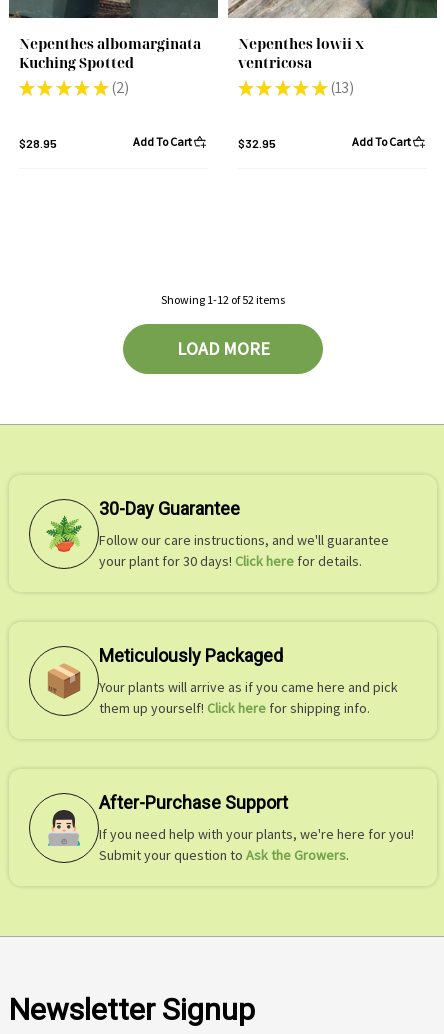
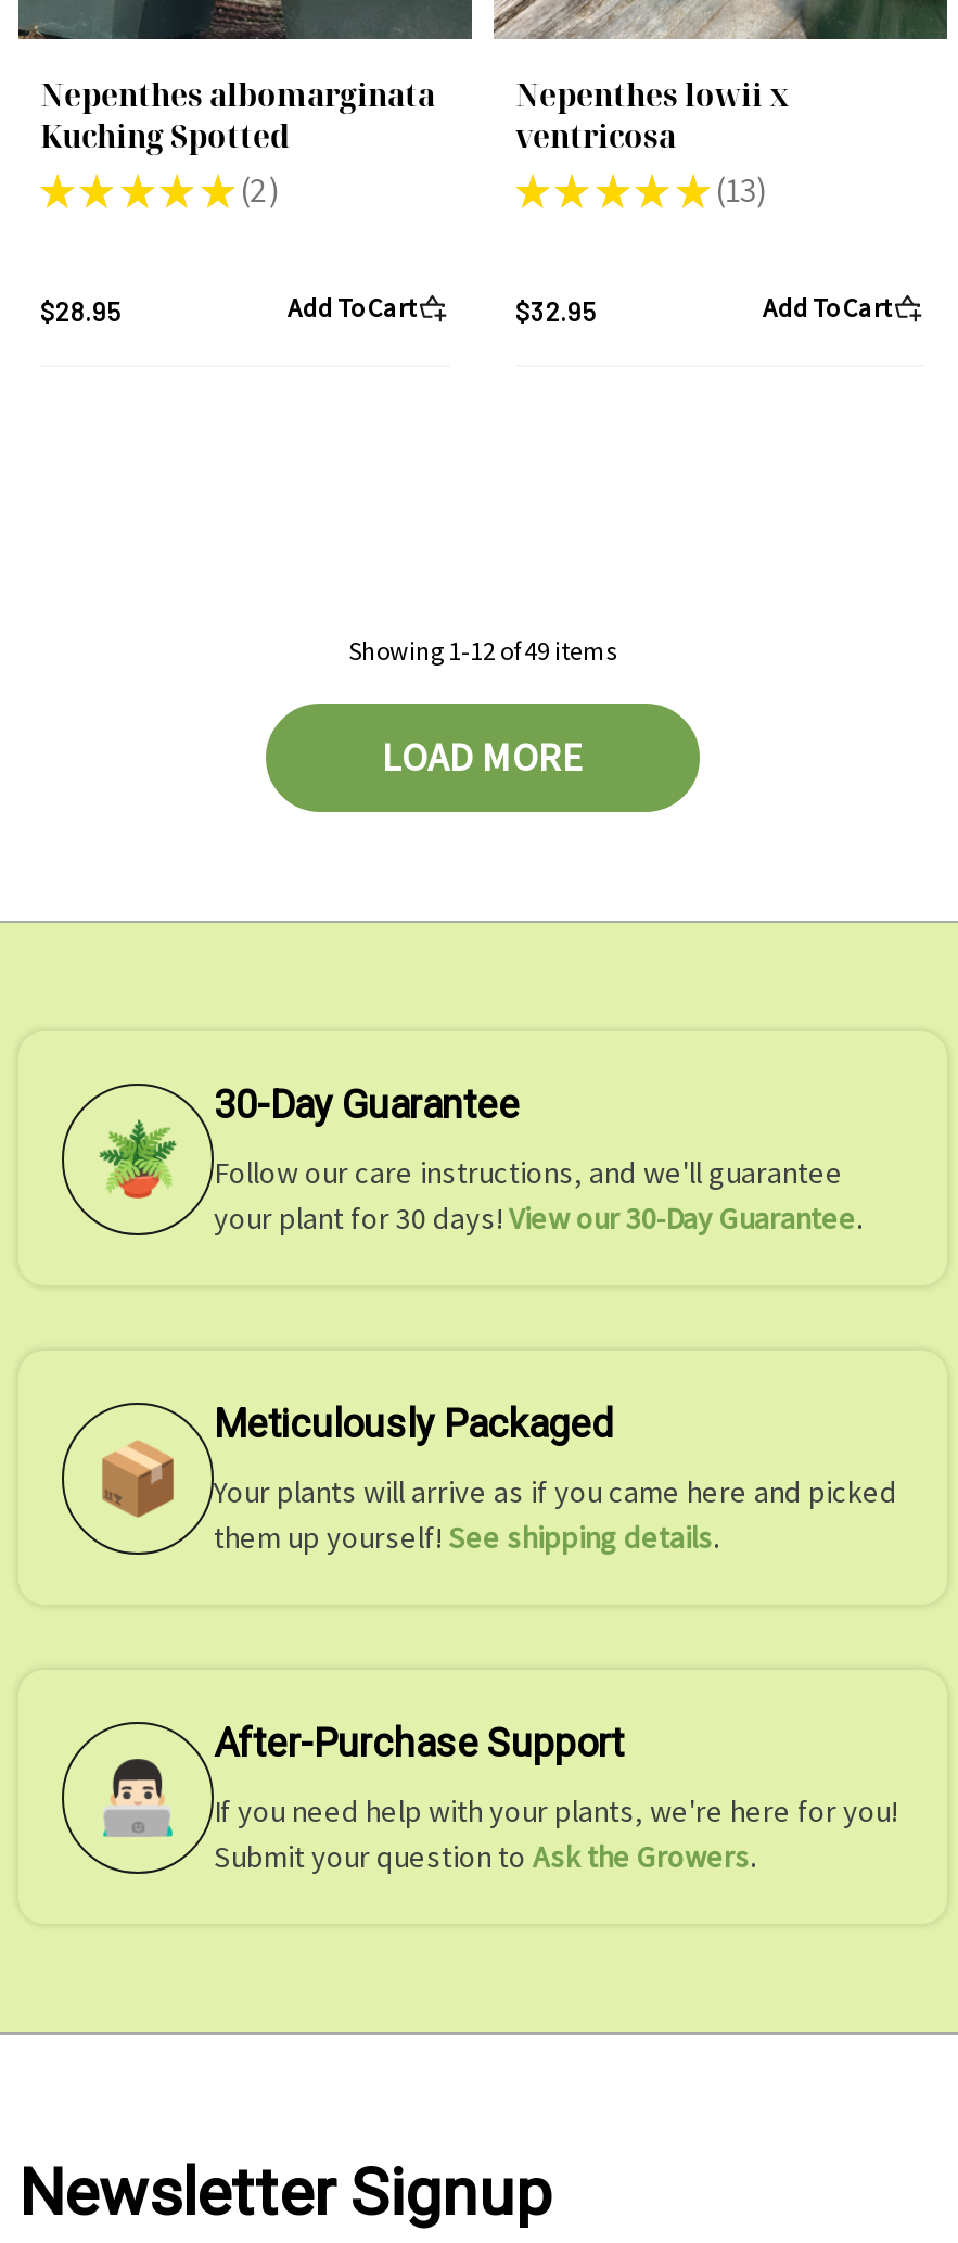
- Showing 1-12 of52 items
+ Showing 1-12 of49 items

- your plant for 30 days! Click here for details.
+ your plant for 30 days! View our 30-Day Guarantee.

- Your plants will arrive as if you came here and pick
- them up yourself! Click here for shipping info.
+ Your plants will arrive as if you came here and picked
+ them up yourself! See shipping details.
